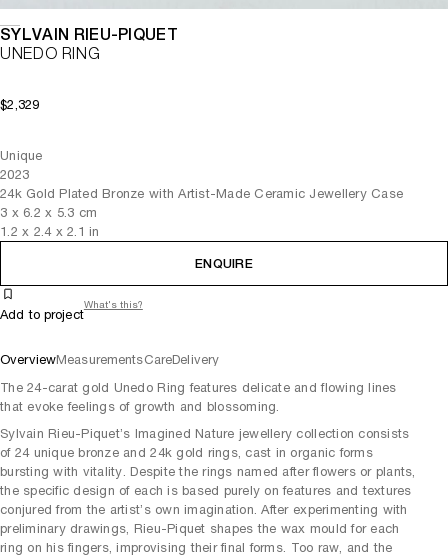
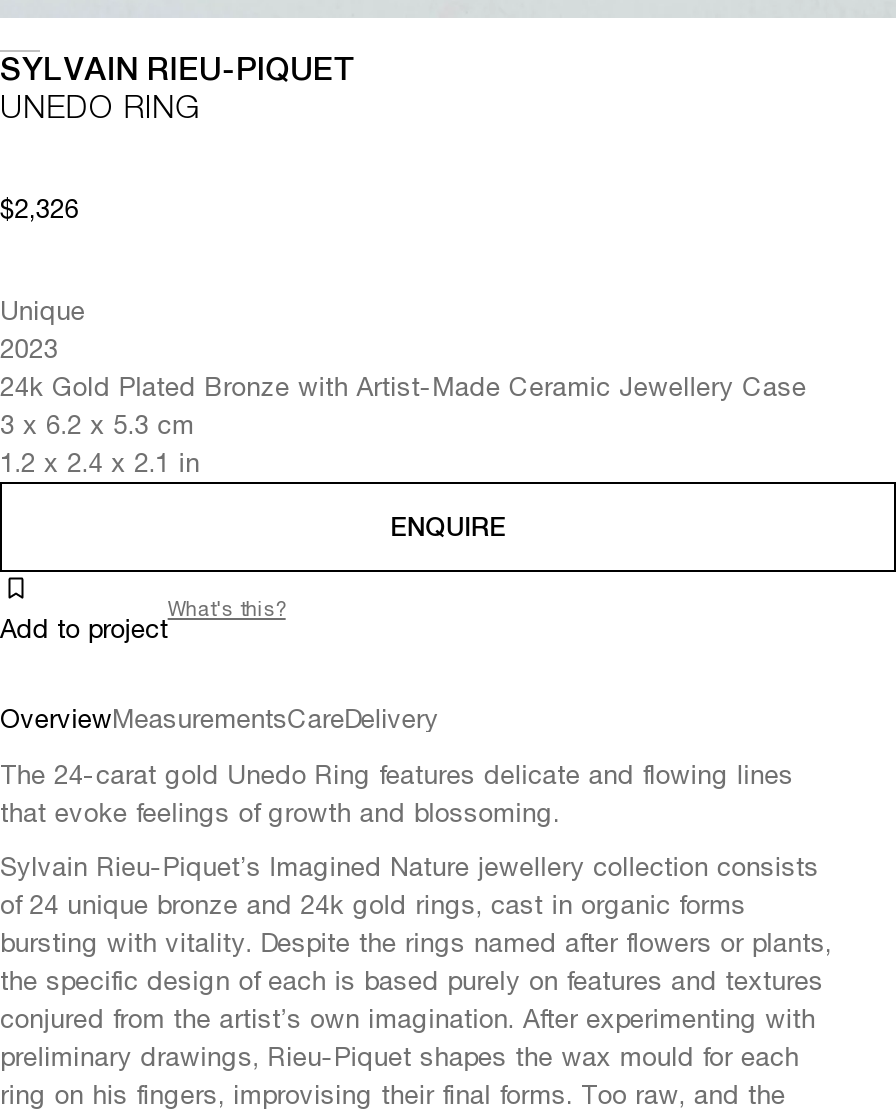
- $2,329
+ $2,326
